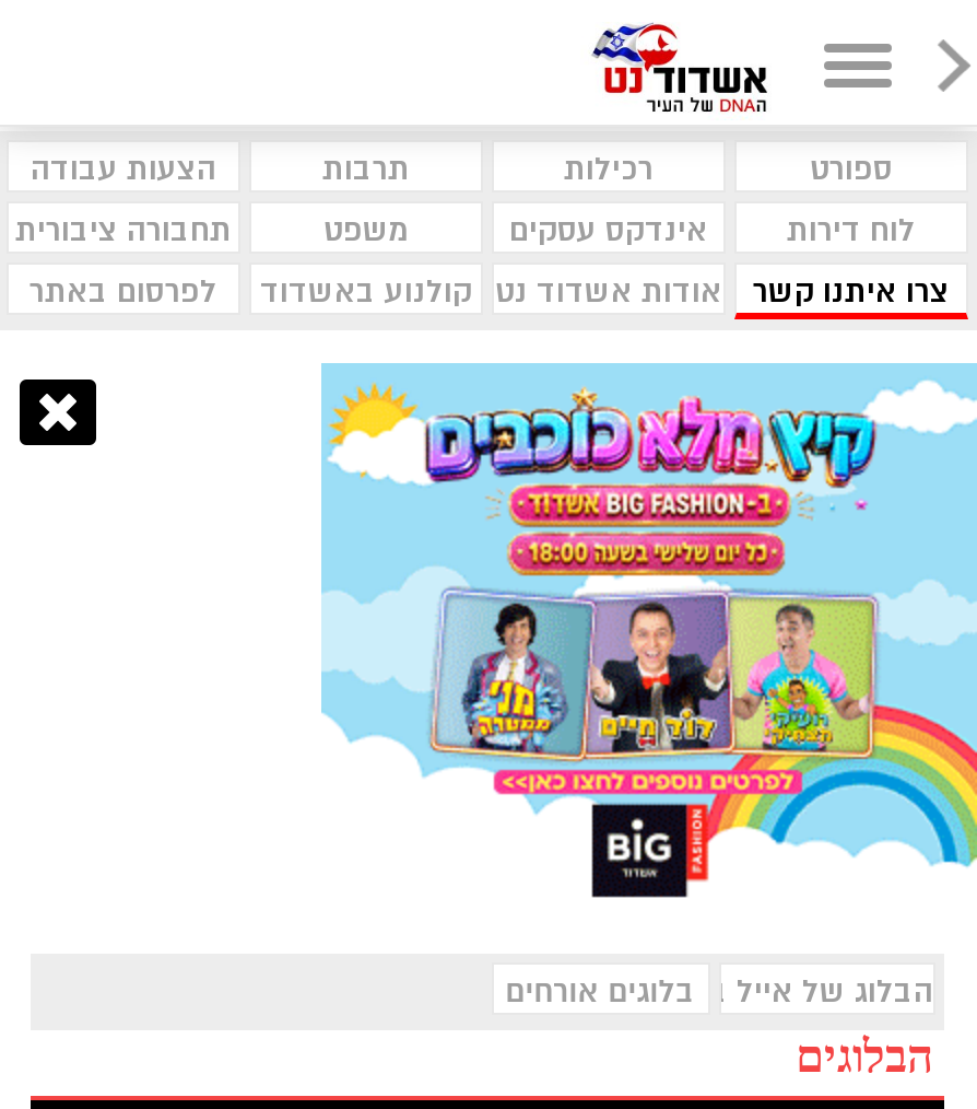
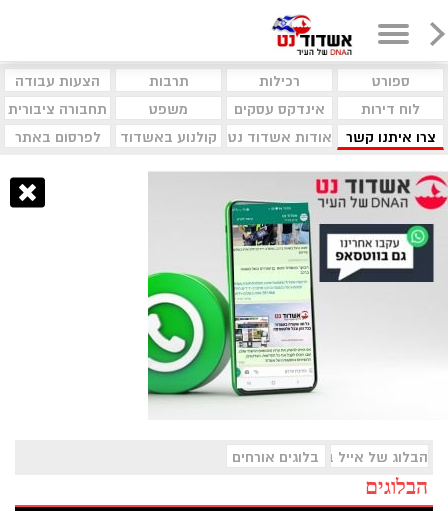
- [image]
+ [image]
